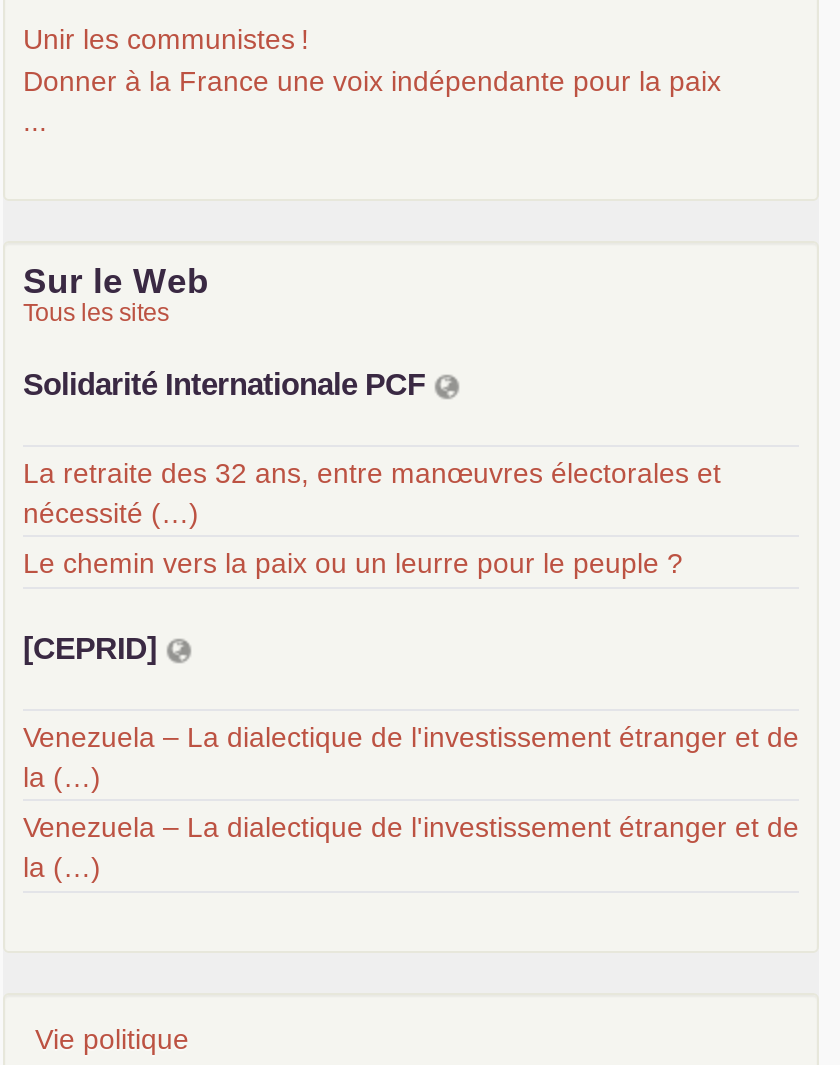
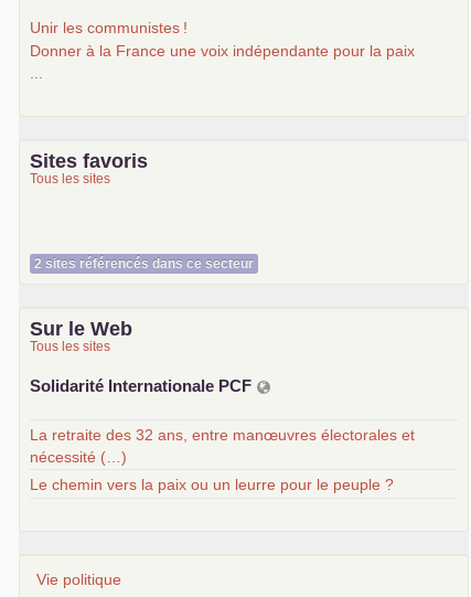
+ Sites favoris
+ Tous les sites

+ 2 sites référencés dans ce secteur

moved down: Sur le Web | Tous les sites | Solidarité Internationale PCF | La retraite des 32 ans, entre manœuvres électorales et | nécessité (…) | Le chemin vers la paix ou un leurre pour le peuple ?

- [CEPRID]
- Venezuela – La dialectique de l'investissement étranger et de
- la (…)
- Venezuela – La dialectique de l'investissement étranger et de
- la (…)
